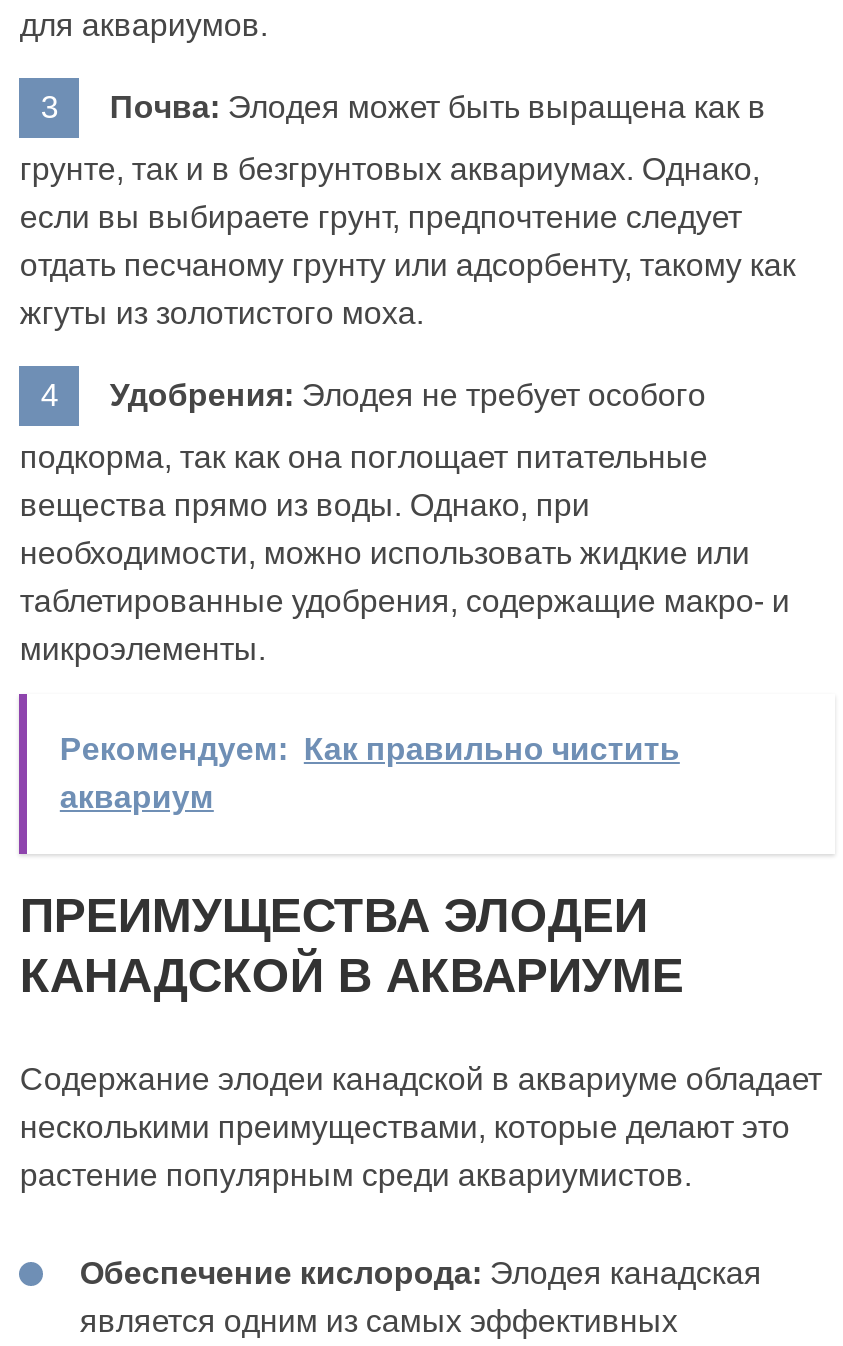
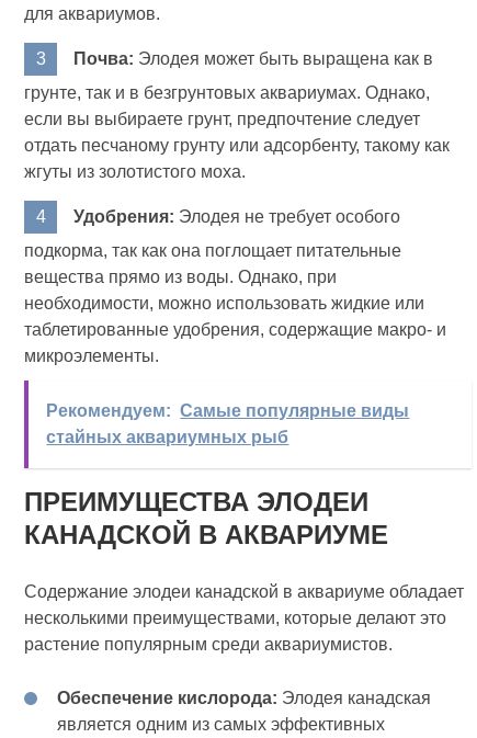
- Рекомендуем: Как правильно чистить
- аквариум
+ Рекомендуем: Самые популярные виды
+ стайных аквариумных рыб
